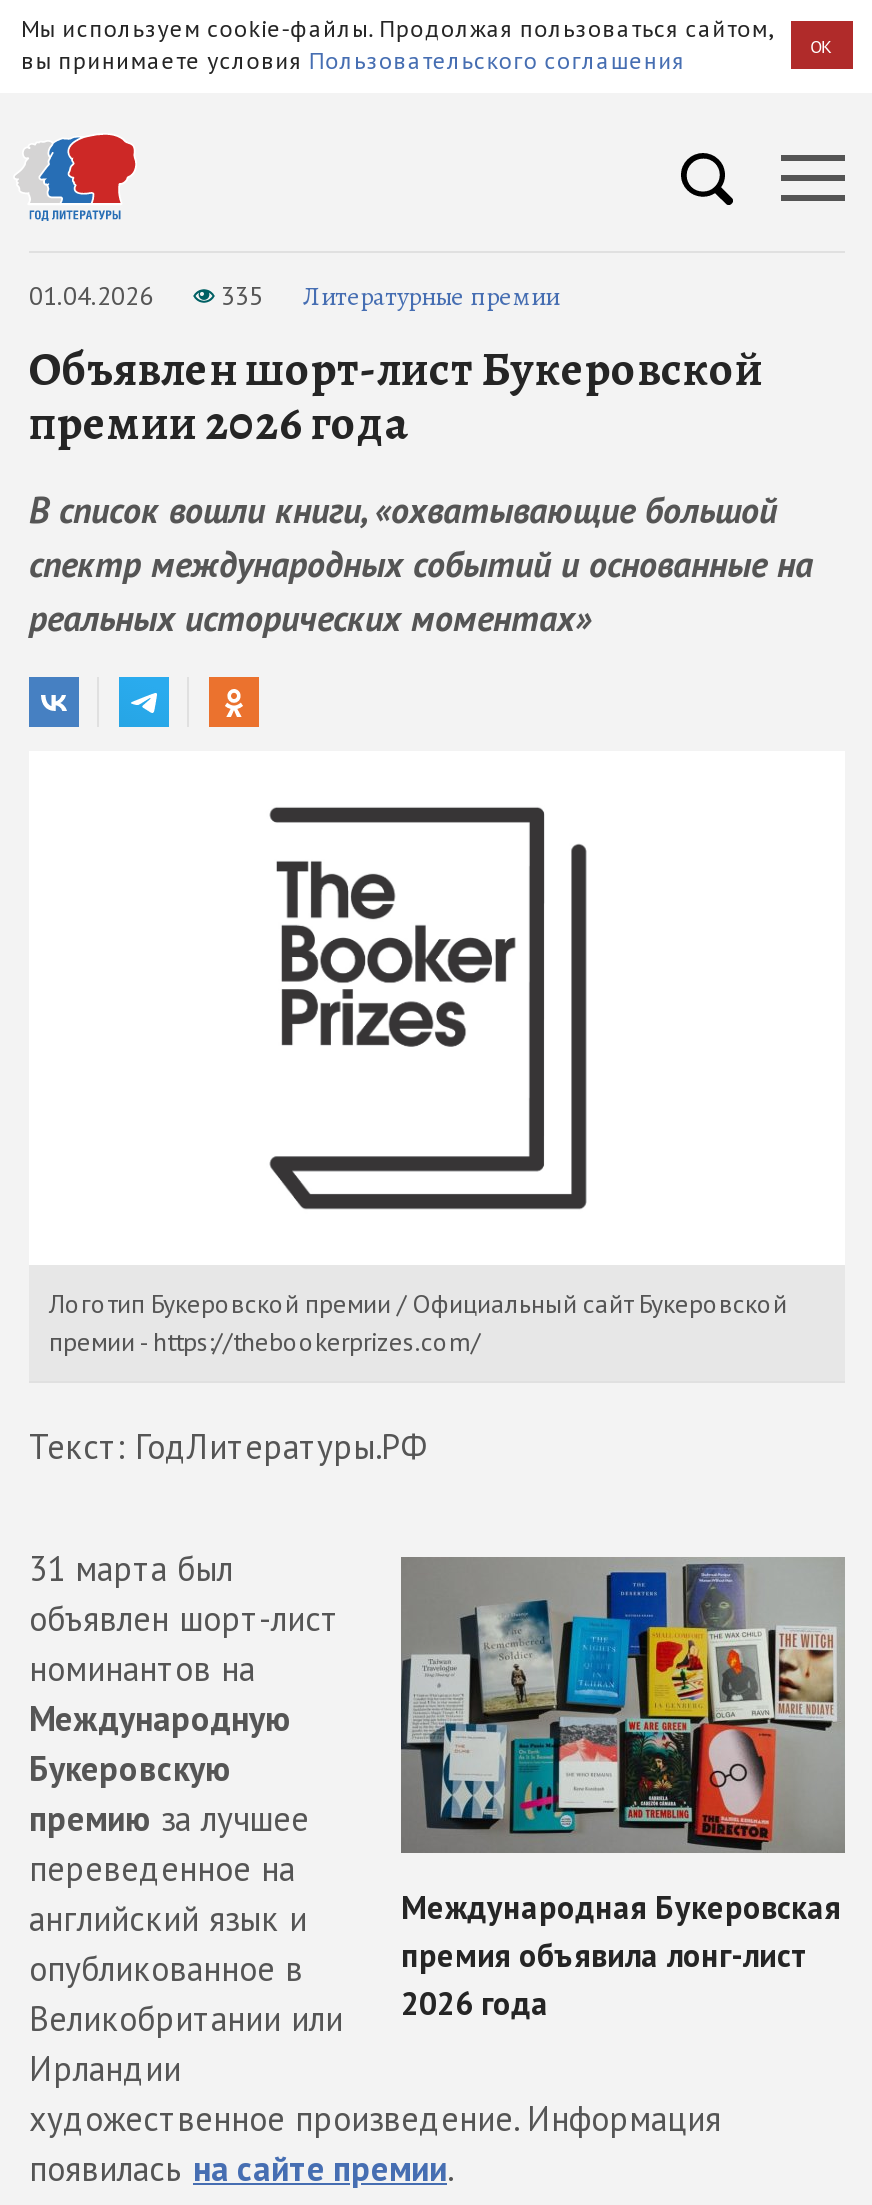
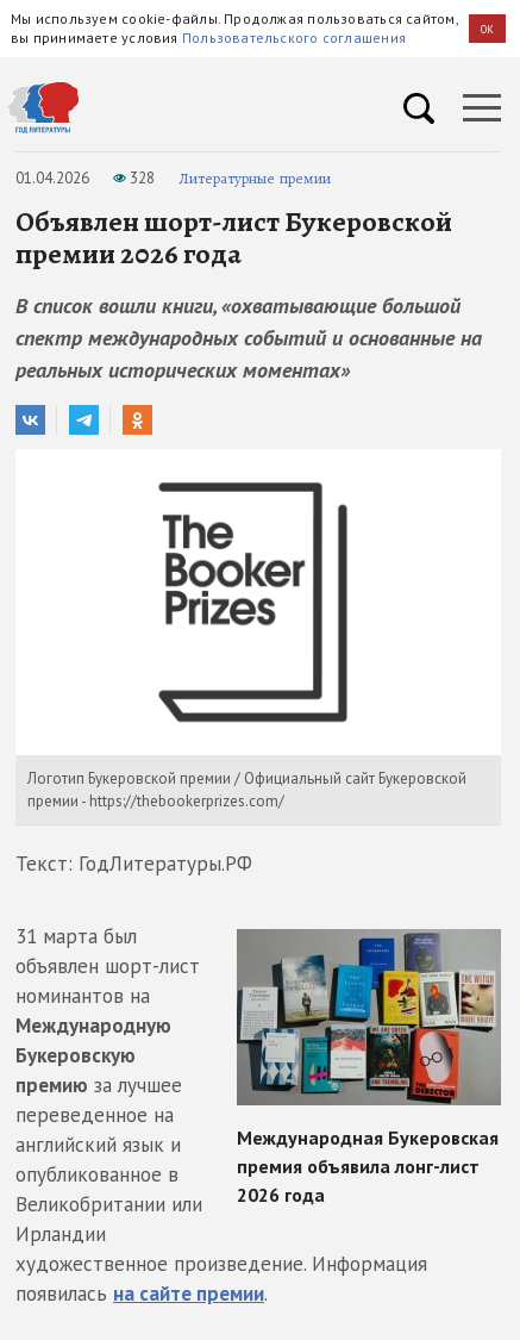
- 01.04.2026 335 Литературные премии
+ 01.04.2026 328 Литературные премии
